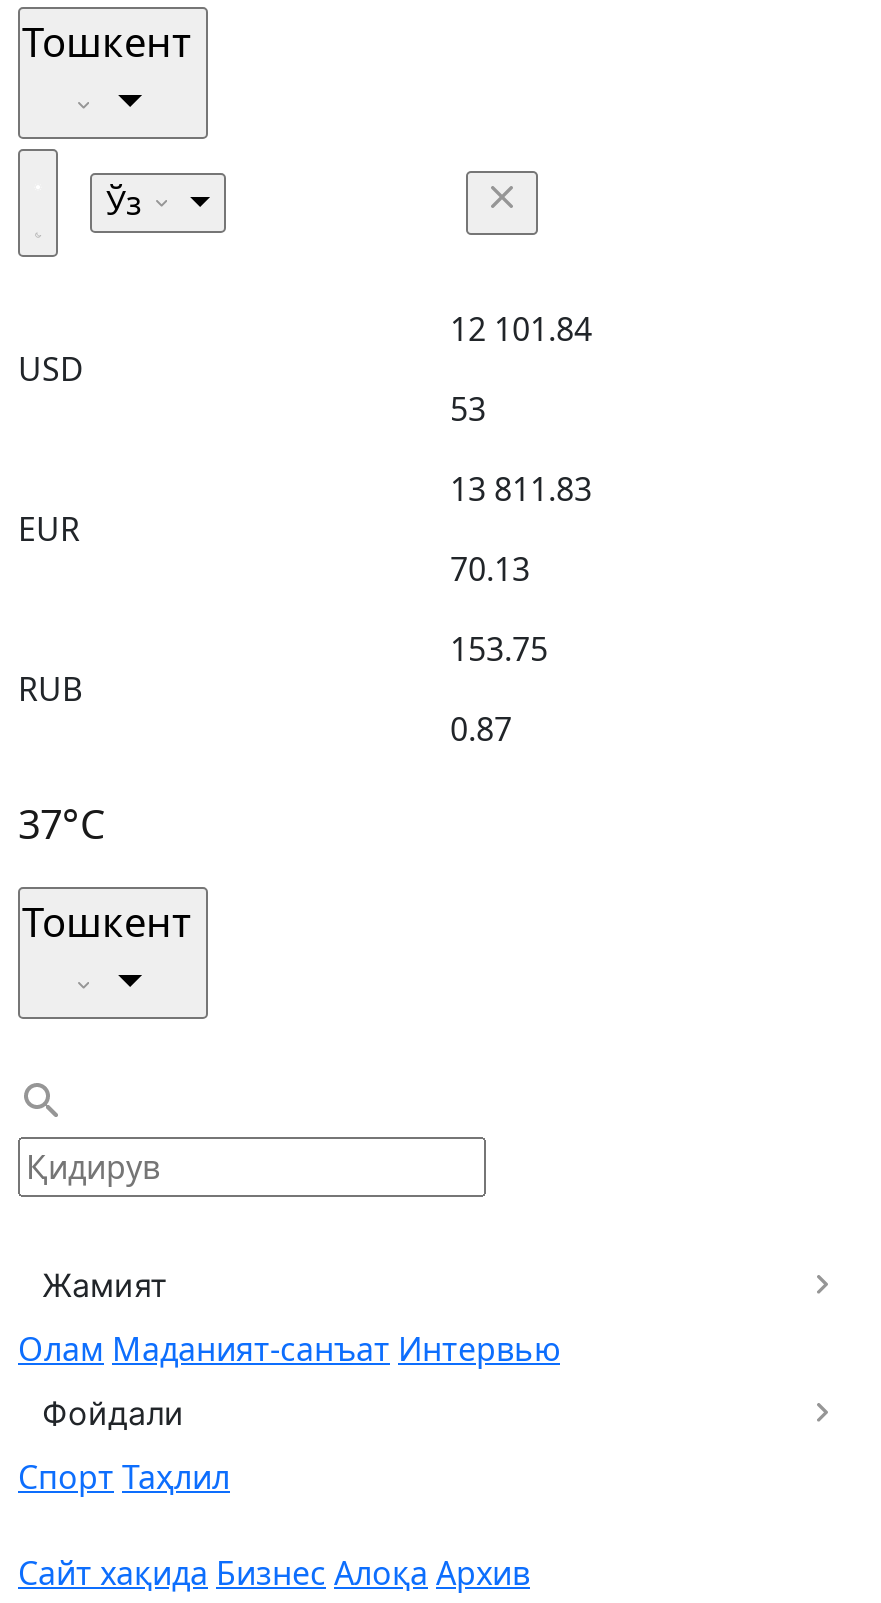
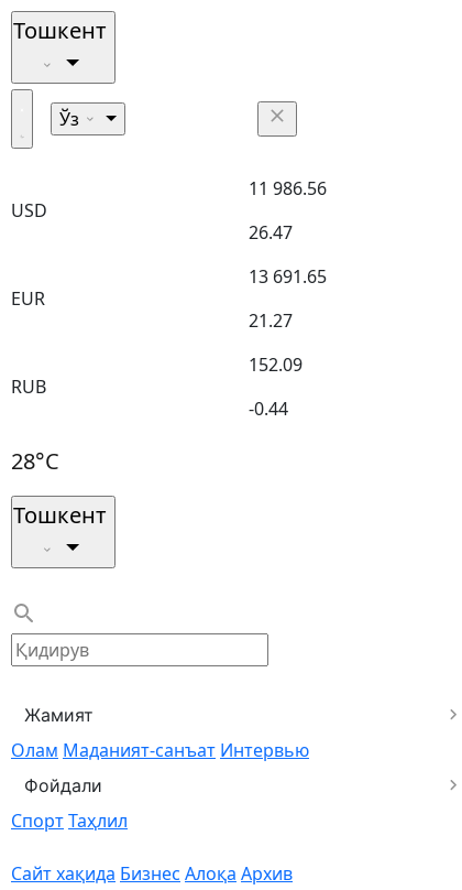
- 12 101.84
+ 11 986.56

- 53
+ 26.47

- 13 811.83
+ 13 691.65

- 70.13
+ 21.27

- 153.75
+ 152.09

- 0.87
+ -0.44

- 37°C
+ 28°C
